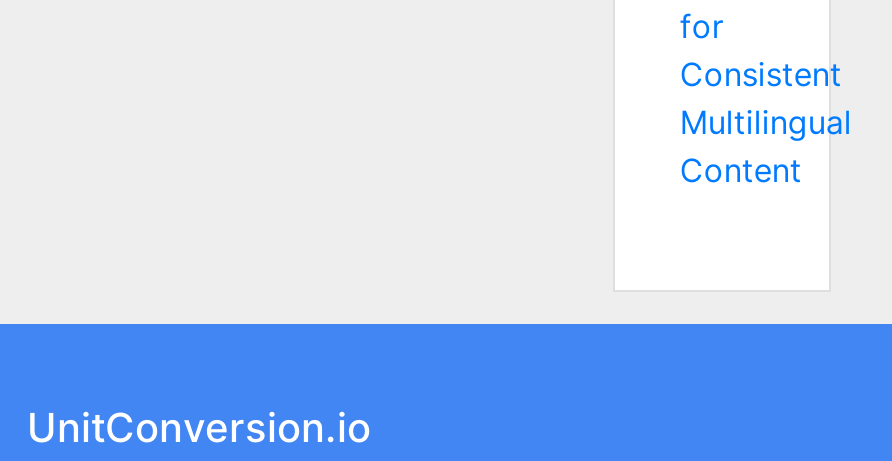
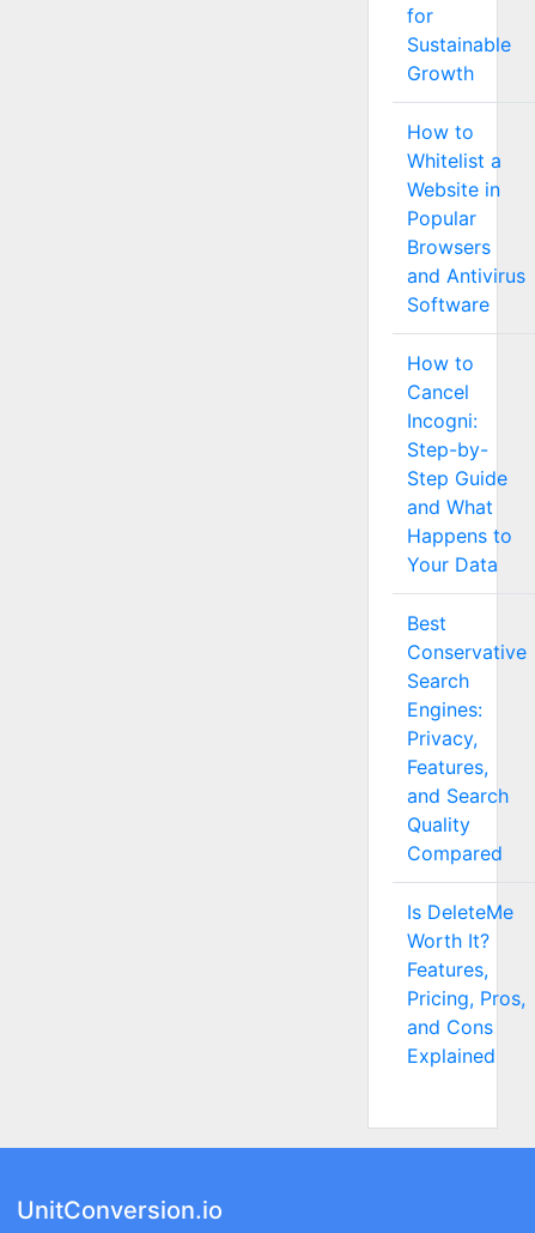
- Consistent
- Multilingual
- Content
+ Sustainable
+ Growth
+ How to
+ Whitelist a
+ Website in
+ Popular
+ Browsers
+ and Antivirus
+ Software
+ How to
+ Cancel
+ Incogni:
+ Step-by-
+ Step Guide
+ and What
+ Happens to
+ Your Data
+ Best
+ Conservative
+ Search
+ Engines:
+ Privacy,
+ Features,
+ and Search
+ Quality
+ Compared
+ Is DeleteMe
+ Worth It?
+ Features,
+ Pricing, Pros,
+ and Cons
+ Explained
